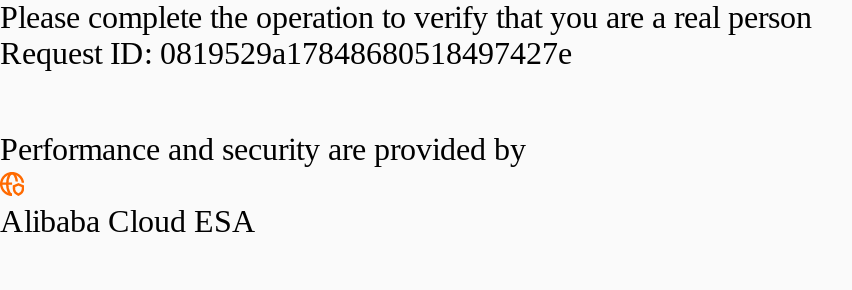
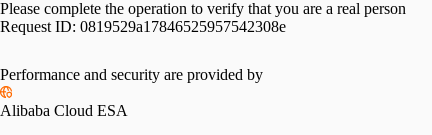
- Request ID: 0819529a17848680518497427e
+ Request ID: 0819529a17846525957542308e
